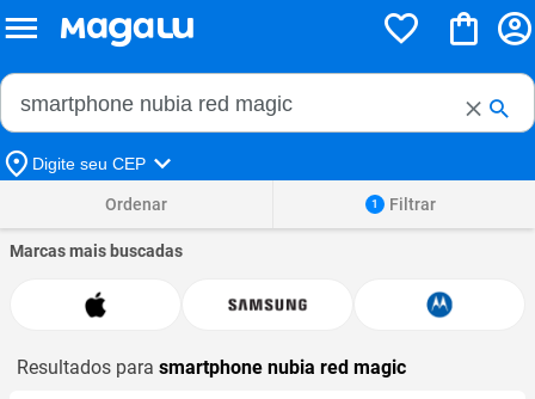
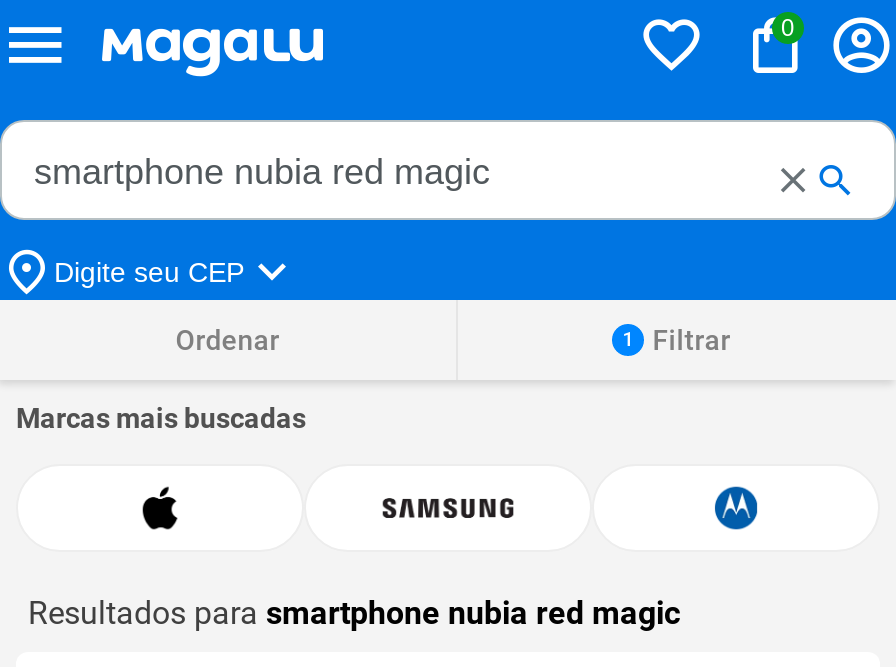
+ 0
